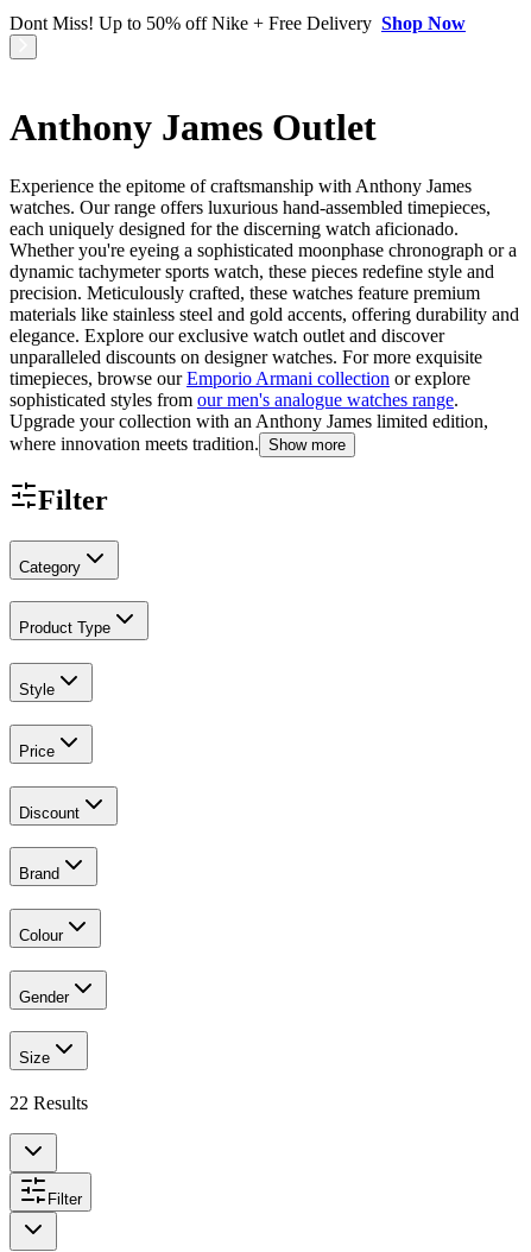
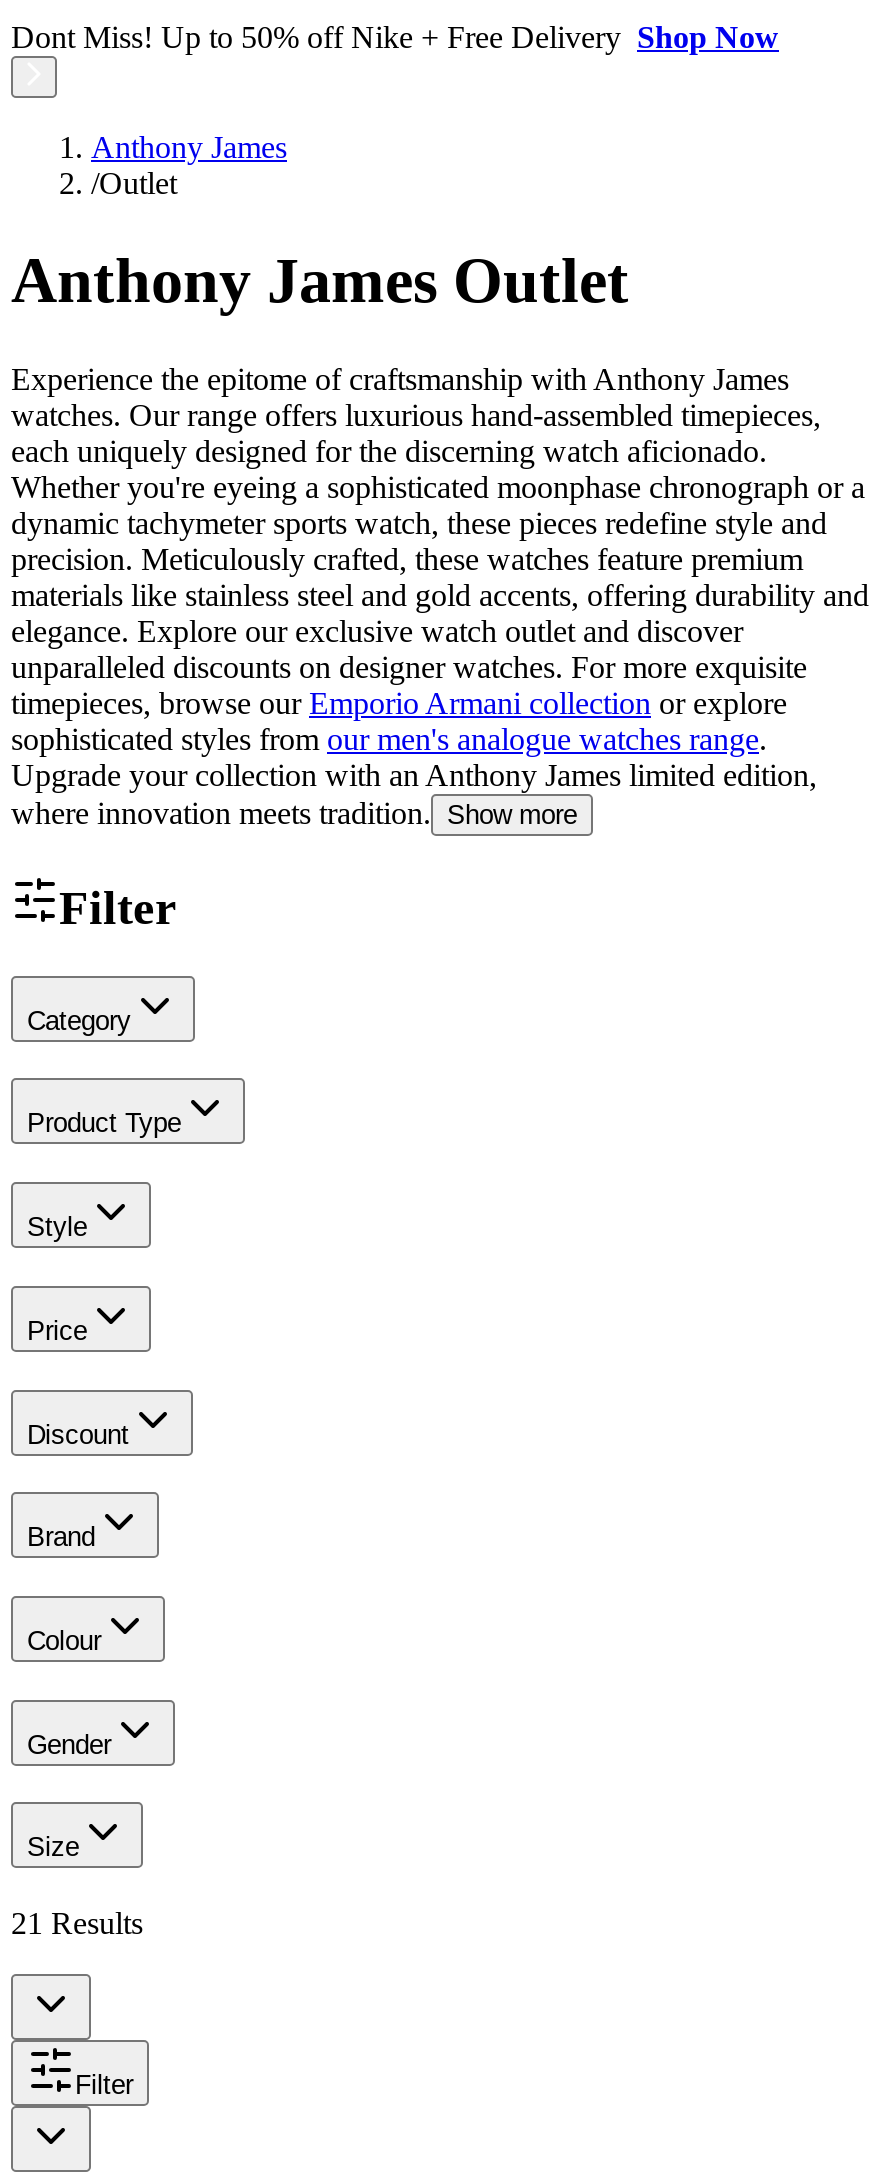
+ Anthony James
+ /Outlet

- 22 Results
+ 21 Results
